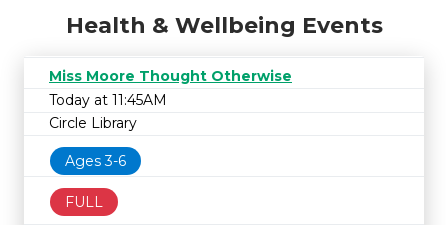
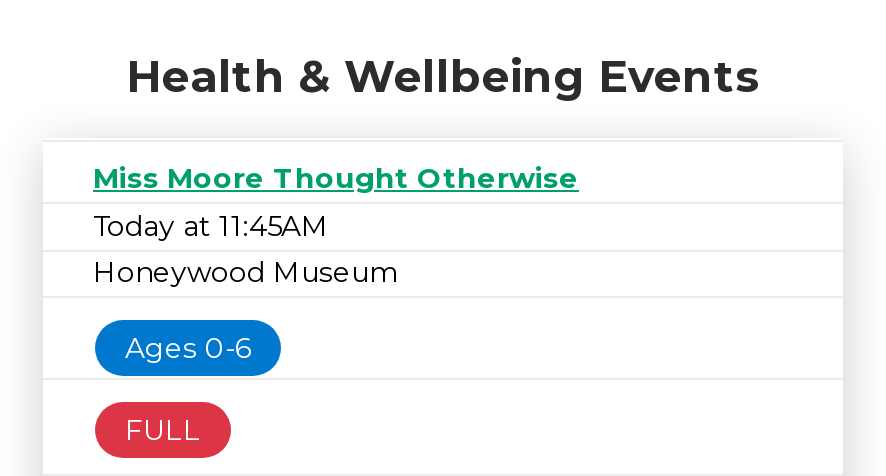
- Circle Library
+ Honeywood Museum

- Ages 3-6
+ Ages 0-6
